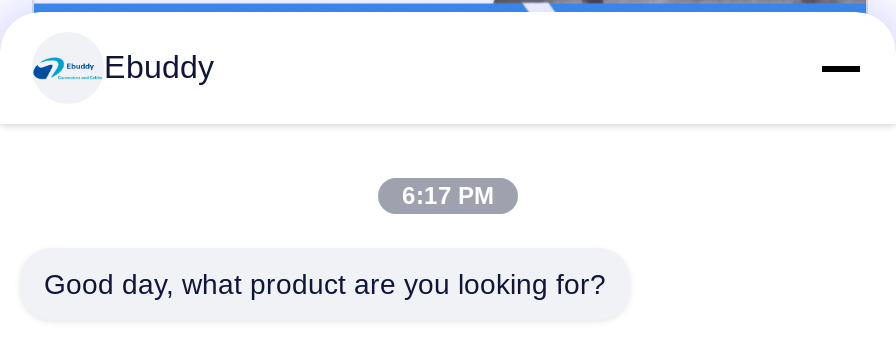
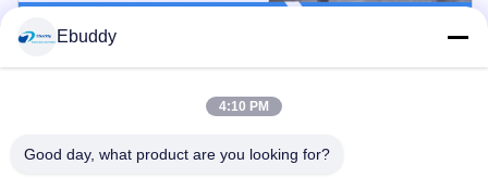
- 6:17 PM
+ 4:10 PM
